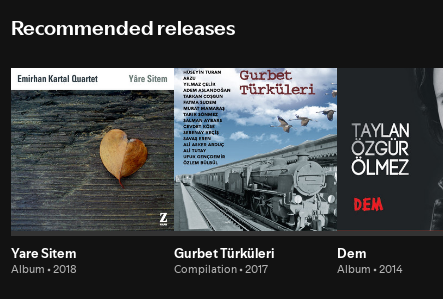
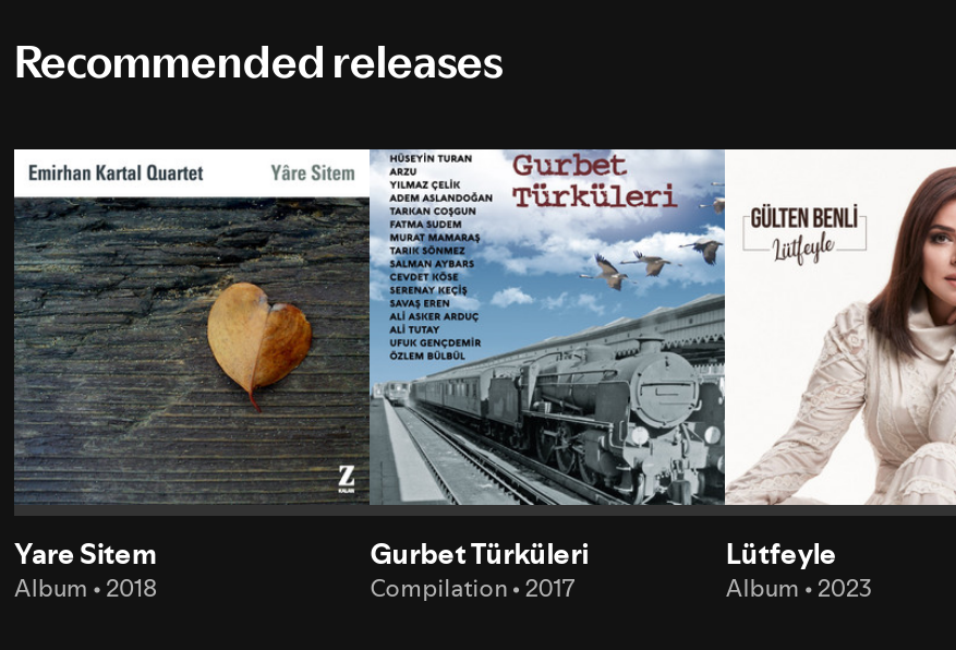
- [image]
- Dem
- Album • 2014
+ [image]
+ Lütfeyle
+ Album • 2023
